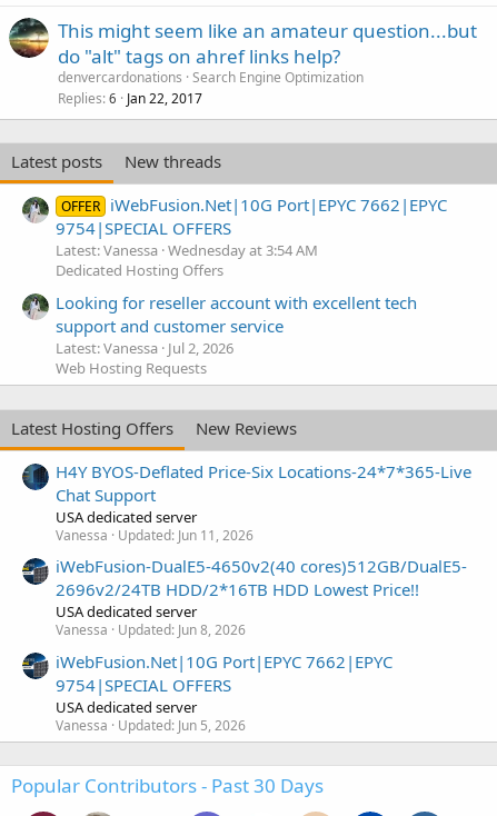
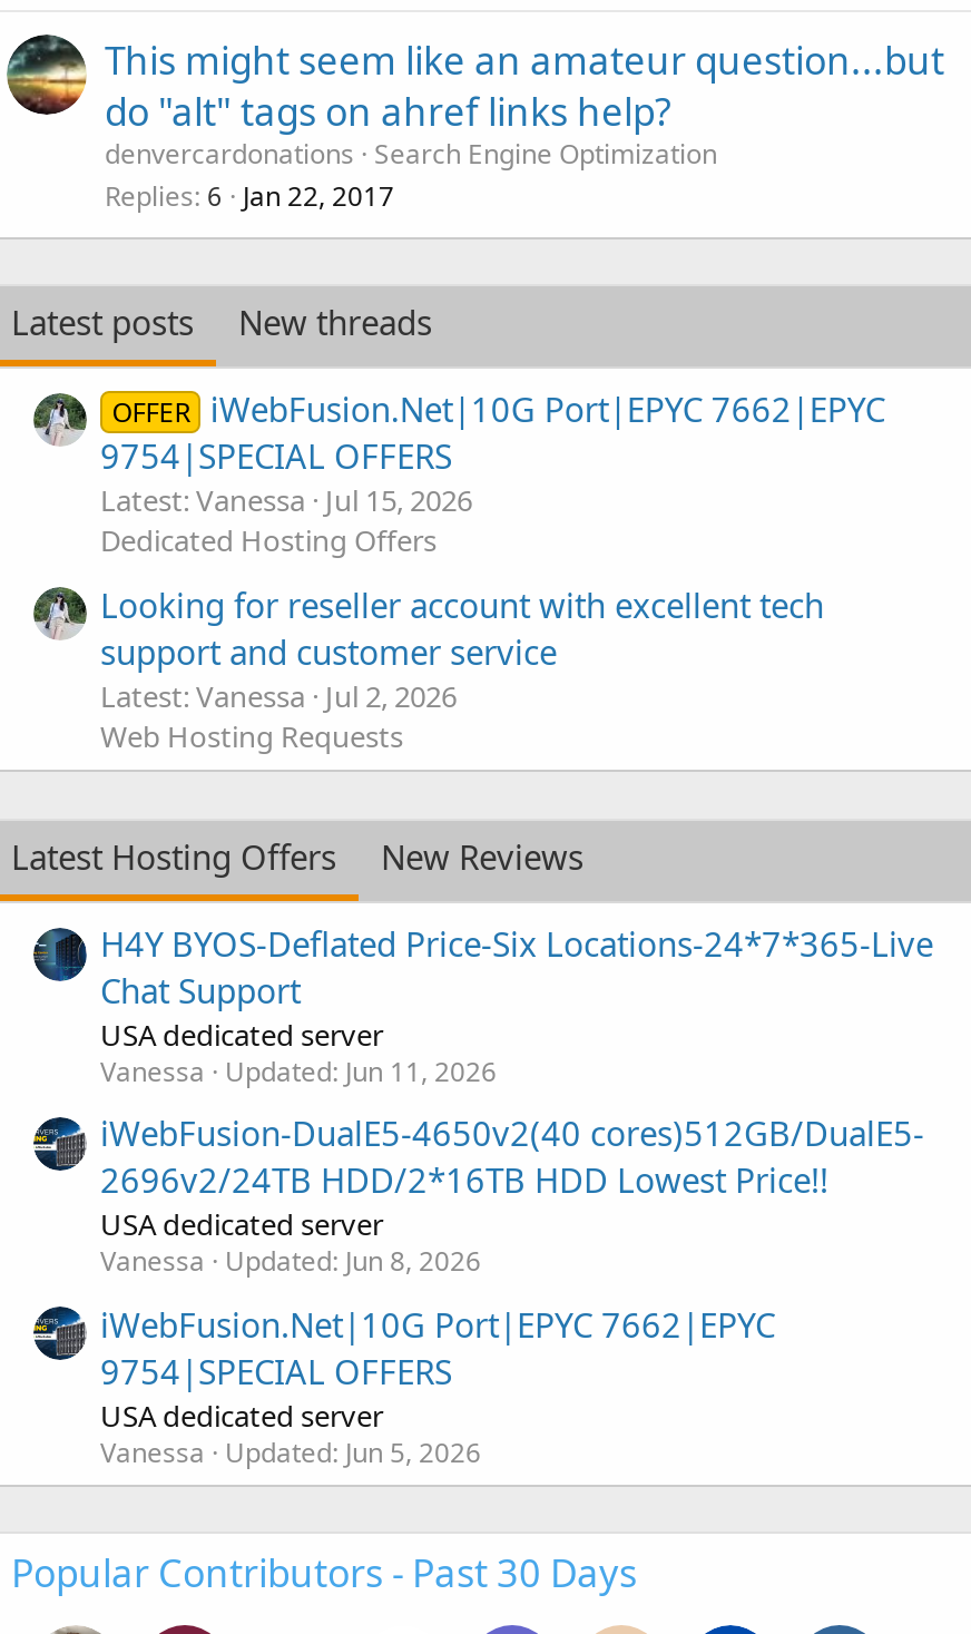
- Latest: Vanessa Wednesday at 3:54 AM
+ Latest: Vanessa Jul 15, 2026
